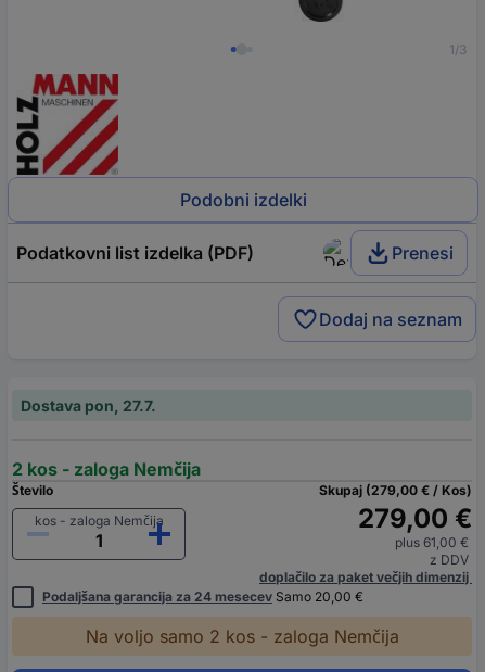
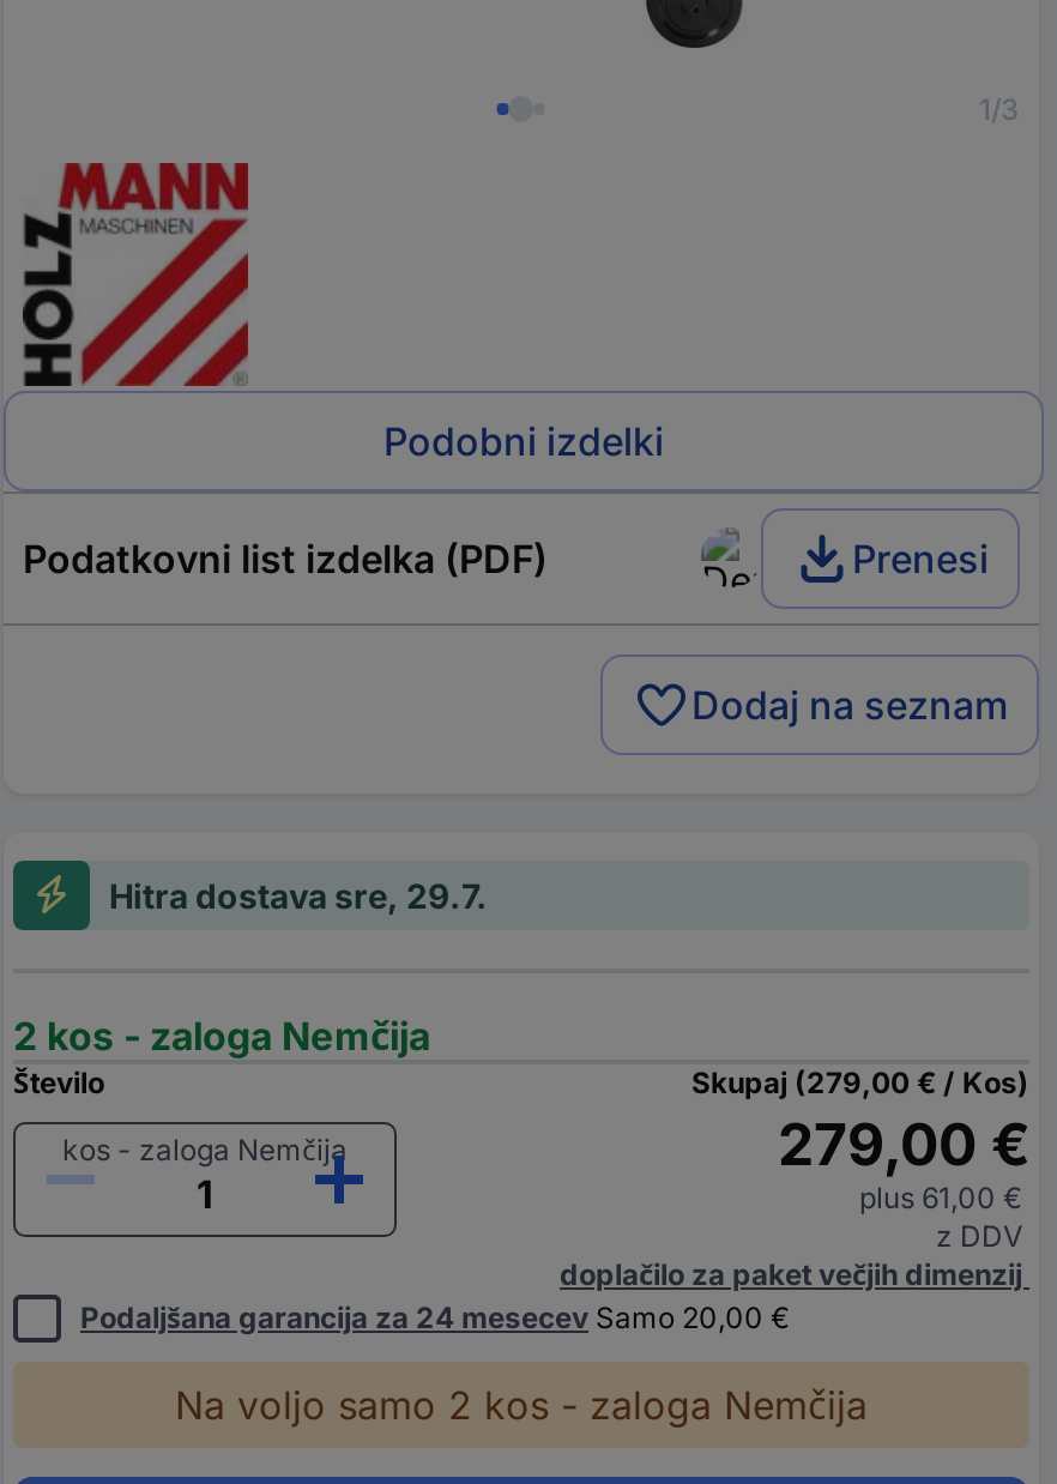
- Dostava pon, 27.7.
+ Hitra dostava sre, 29.7.
